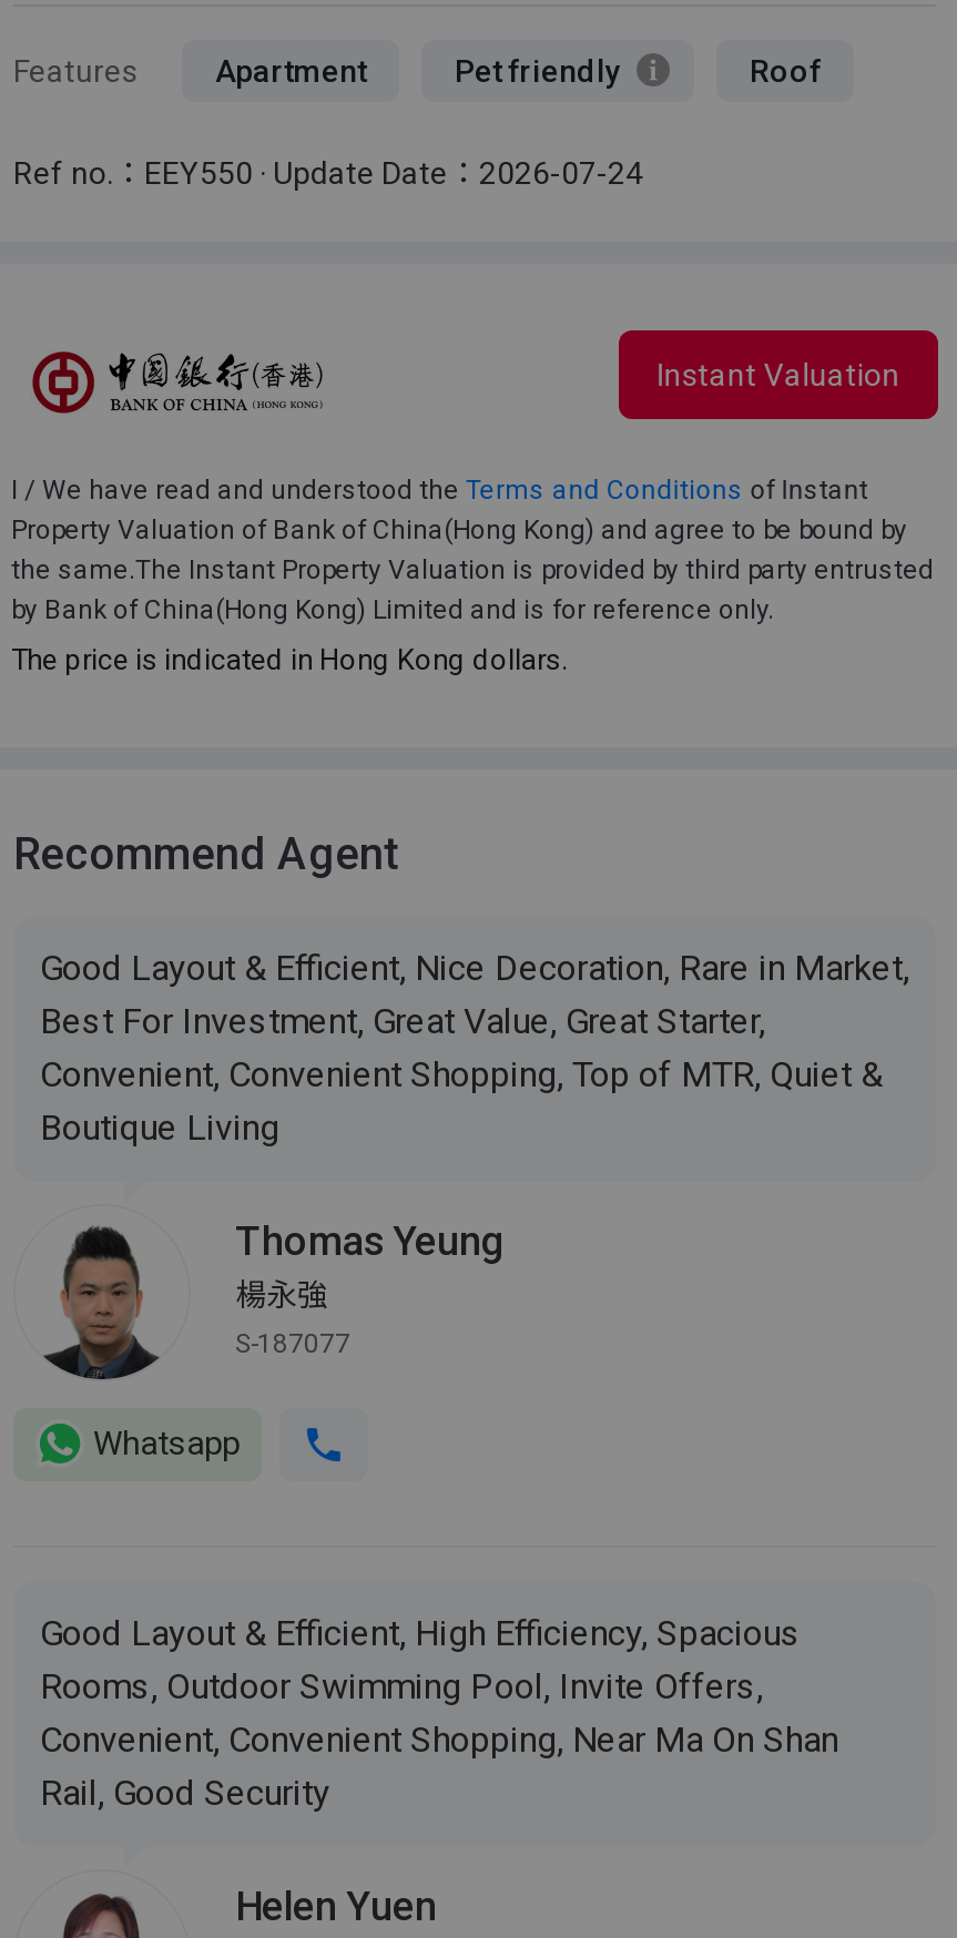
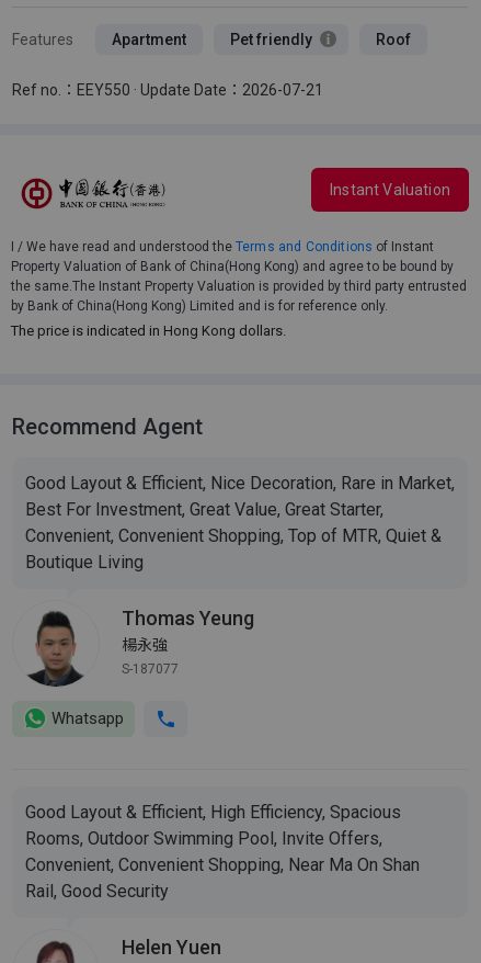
- Ref no.：EEY550 · Update Date：2026-07-24
+ Ref no.：EEY550 · Update Date：2026-07-21
